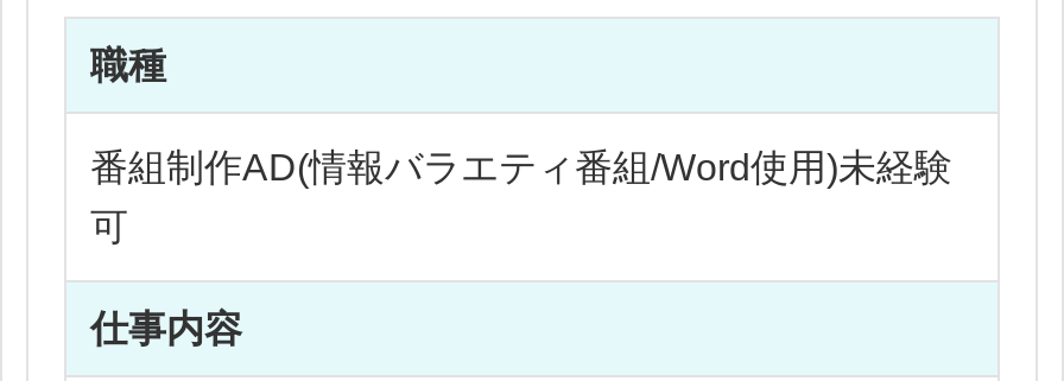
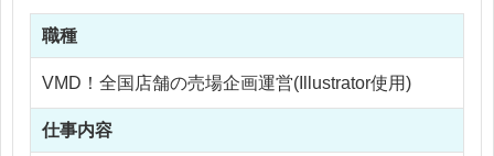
- 番組制作AD(情報バラエティ番組/Word使用)未経験
- 可
+ VMD！全国店舗の売場企画運営(Illustrator使用)
